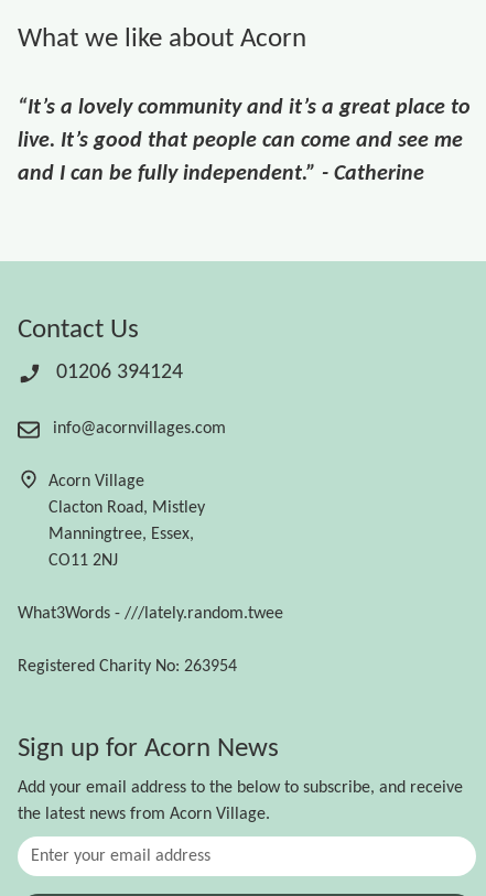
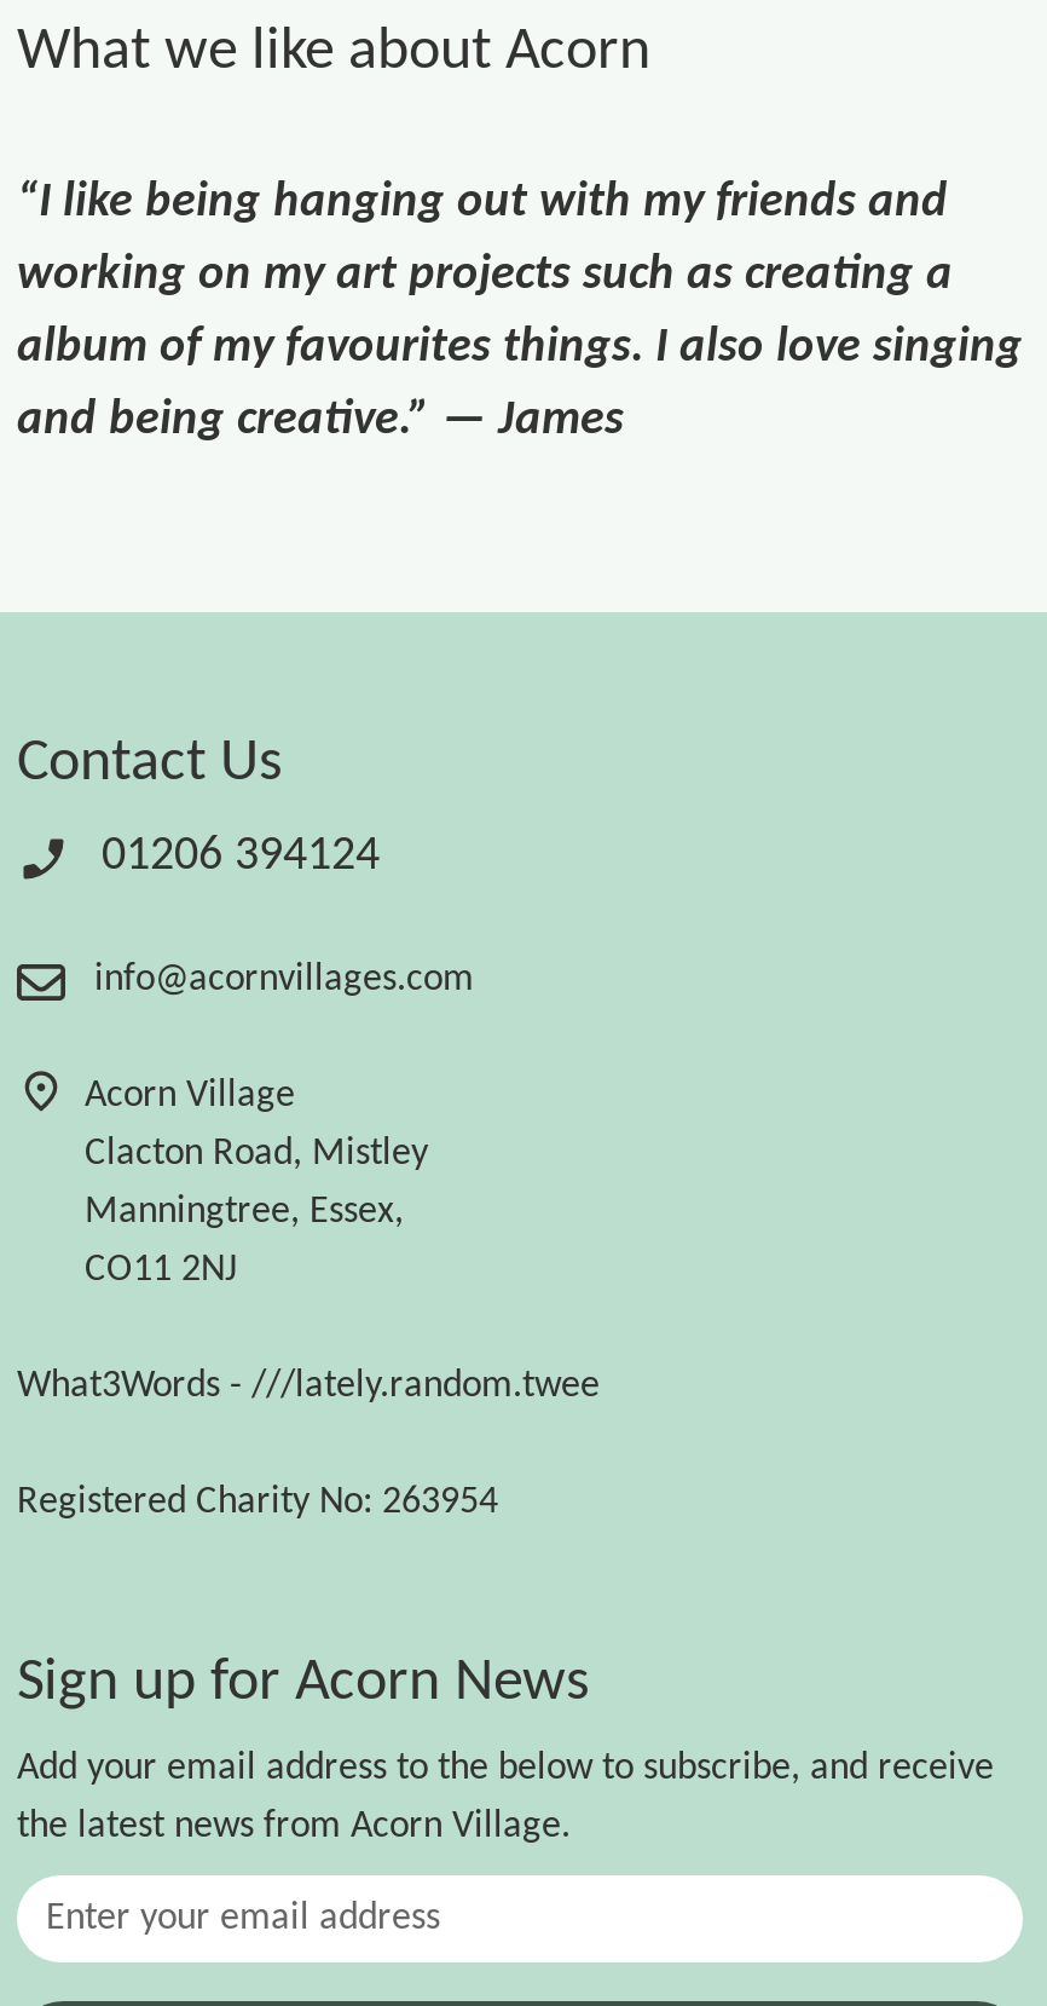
- “It’s a lovely community and it’s a great place to
- live. It’s good that people can come and see me
- and I can be fully independent.” - Catherine
+ “I like being hanging out with my friends and
+ working on my art projects such as creating a
+ album of my favourites things. I also love singing
+ and being creative.” — James
